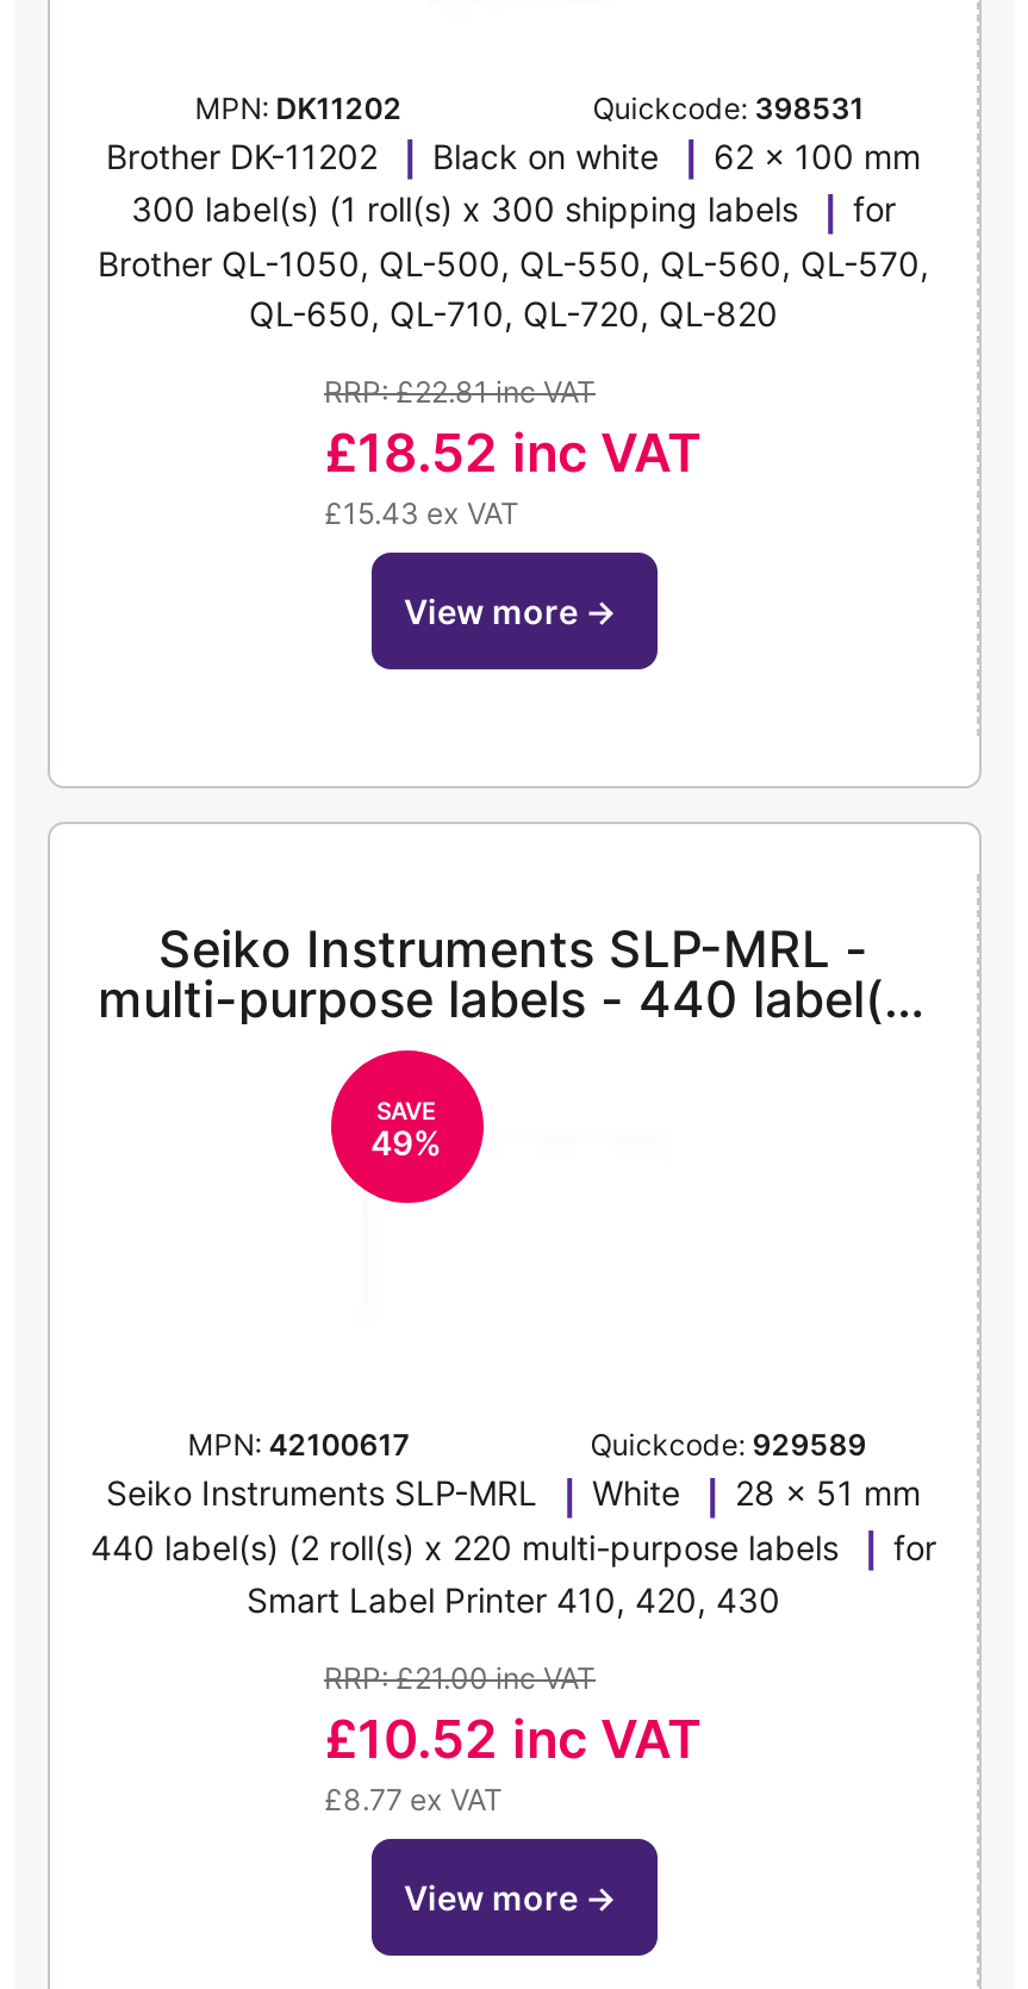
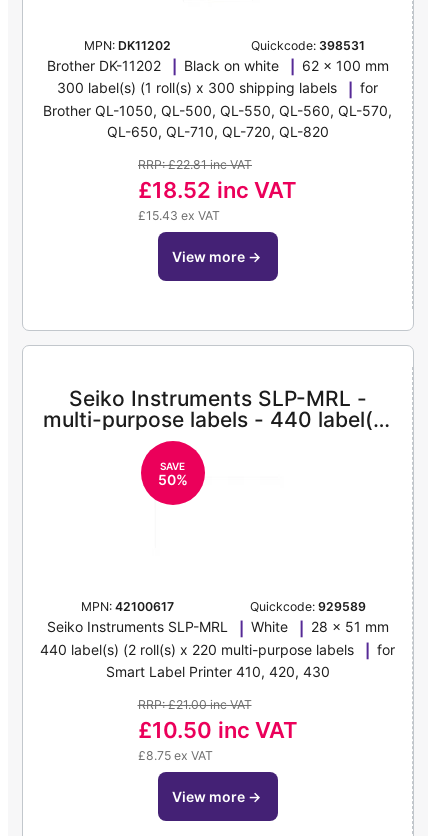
- 49%
+ 50%

- £10.52 inc VAT
+ £10.50 inc VAT

- £8.77 ex VAT
+ £8.75 ex VAT
